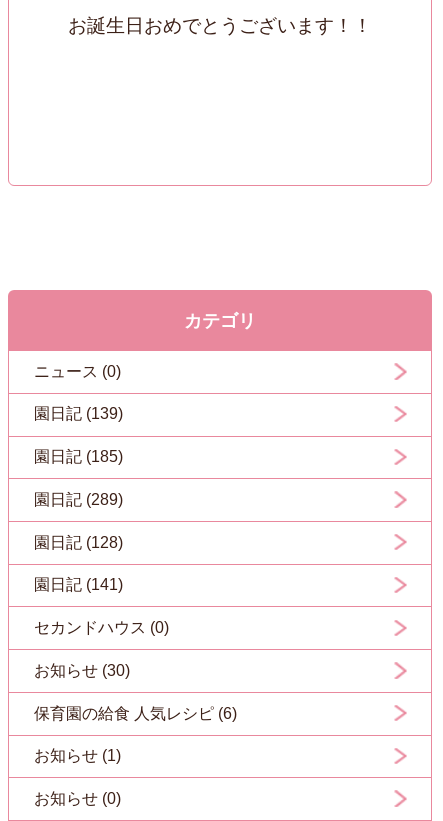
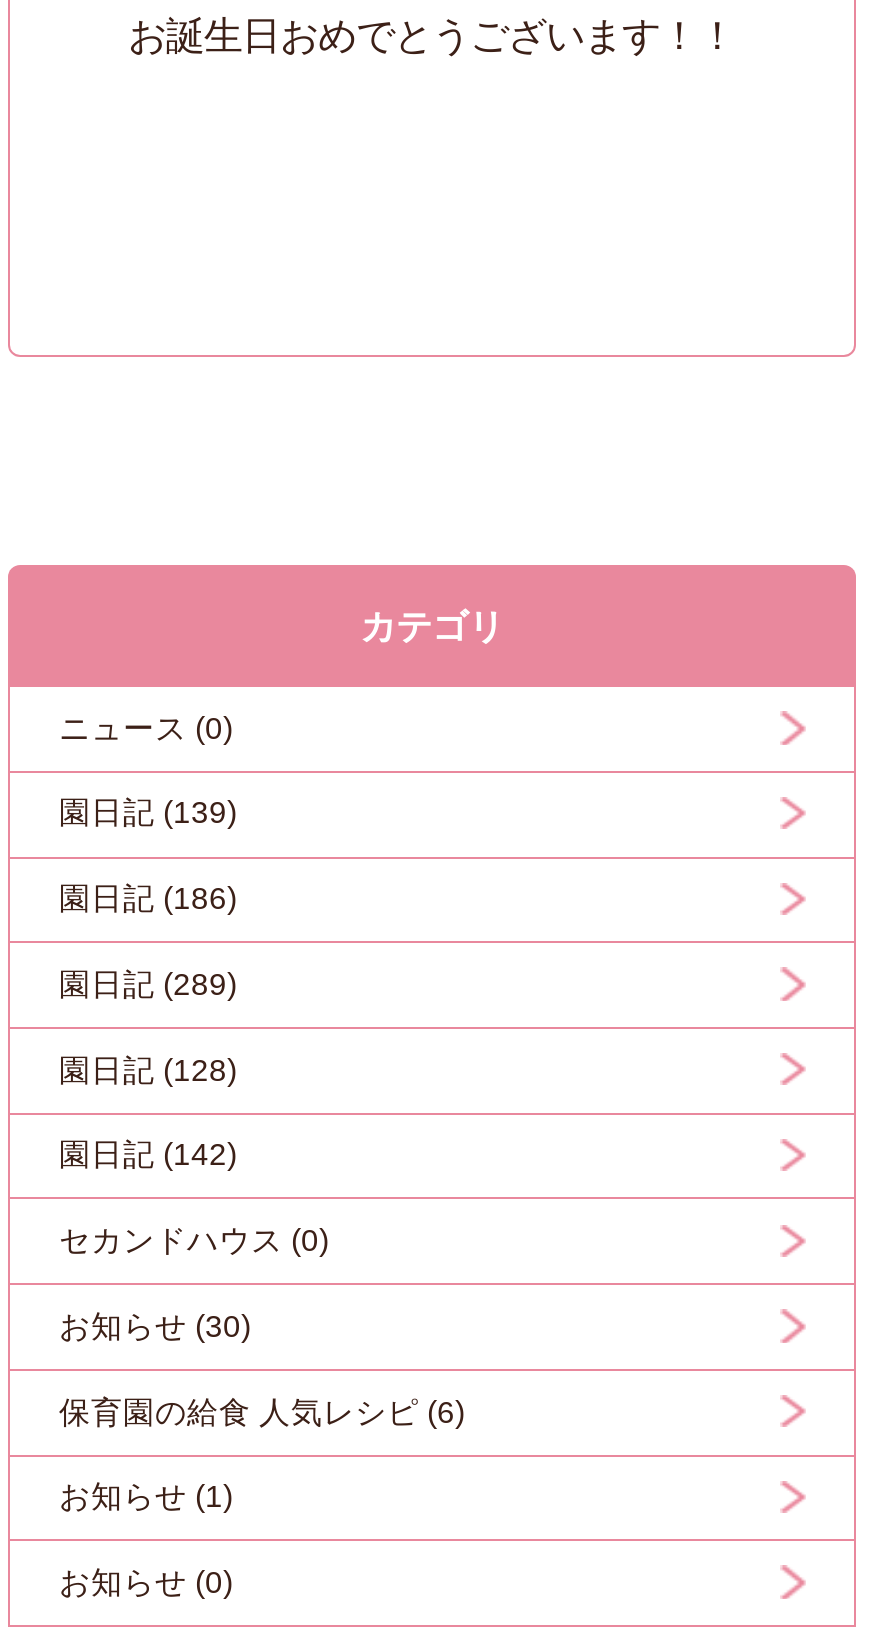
- 園日記 (185)
+ 園日記 (186)

- 園日記 (141)
+ 園日記 (142)
